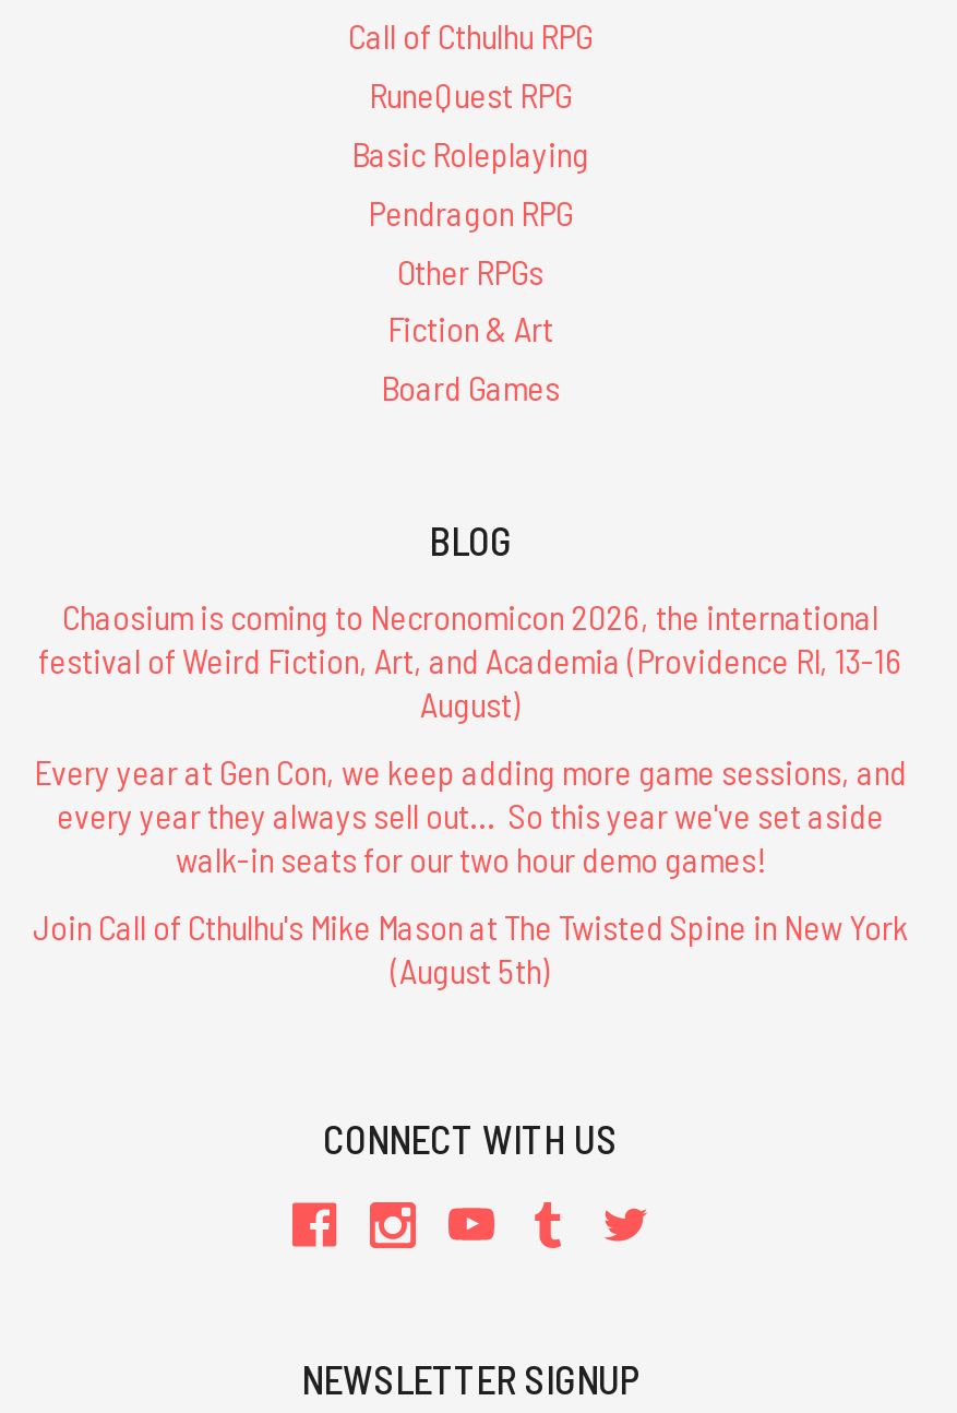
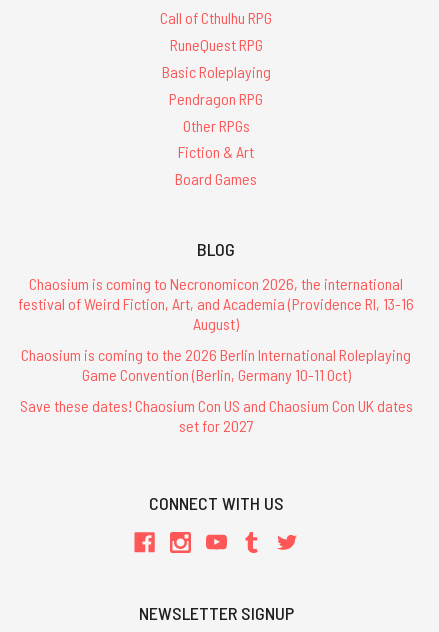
- Every year at Gen Con, we keep adding more game sessions, and
- every year they always sell out... So this year we've set aside
- walk-in seats for our two hour demo games!
+ Chaosium is coming to the 2026 Berlin International Roleplaying
+ Game Convention (Berlin, Germany 10-11 Oct)

- Join Call of Cthulhu's Mike Mason at The Twisted Spine in New York
- (August 5th)
+ Save these dates! Chaosium Con US and Chaosium Con UK dates
+ set for 2027
